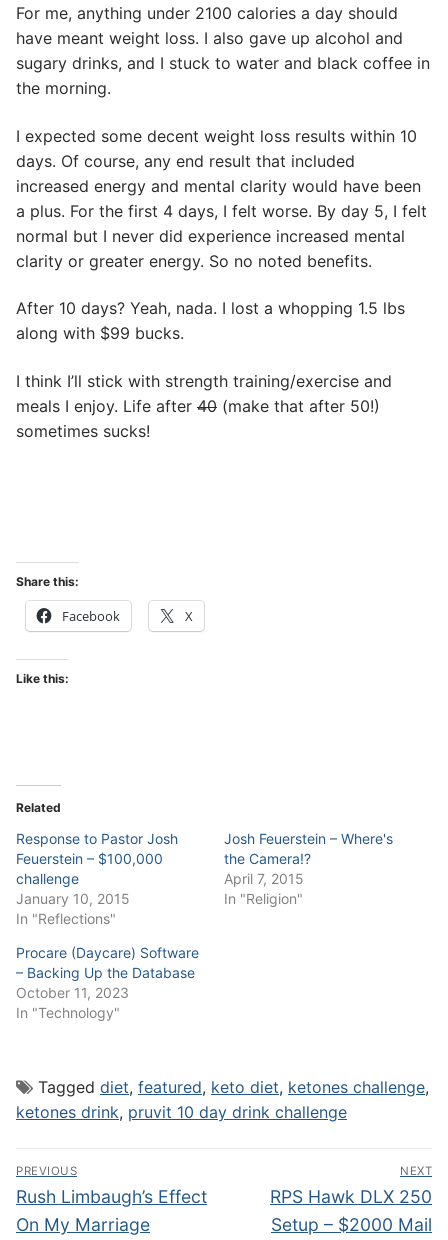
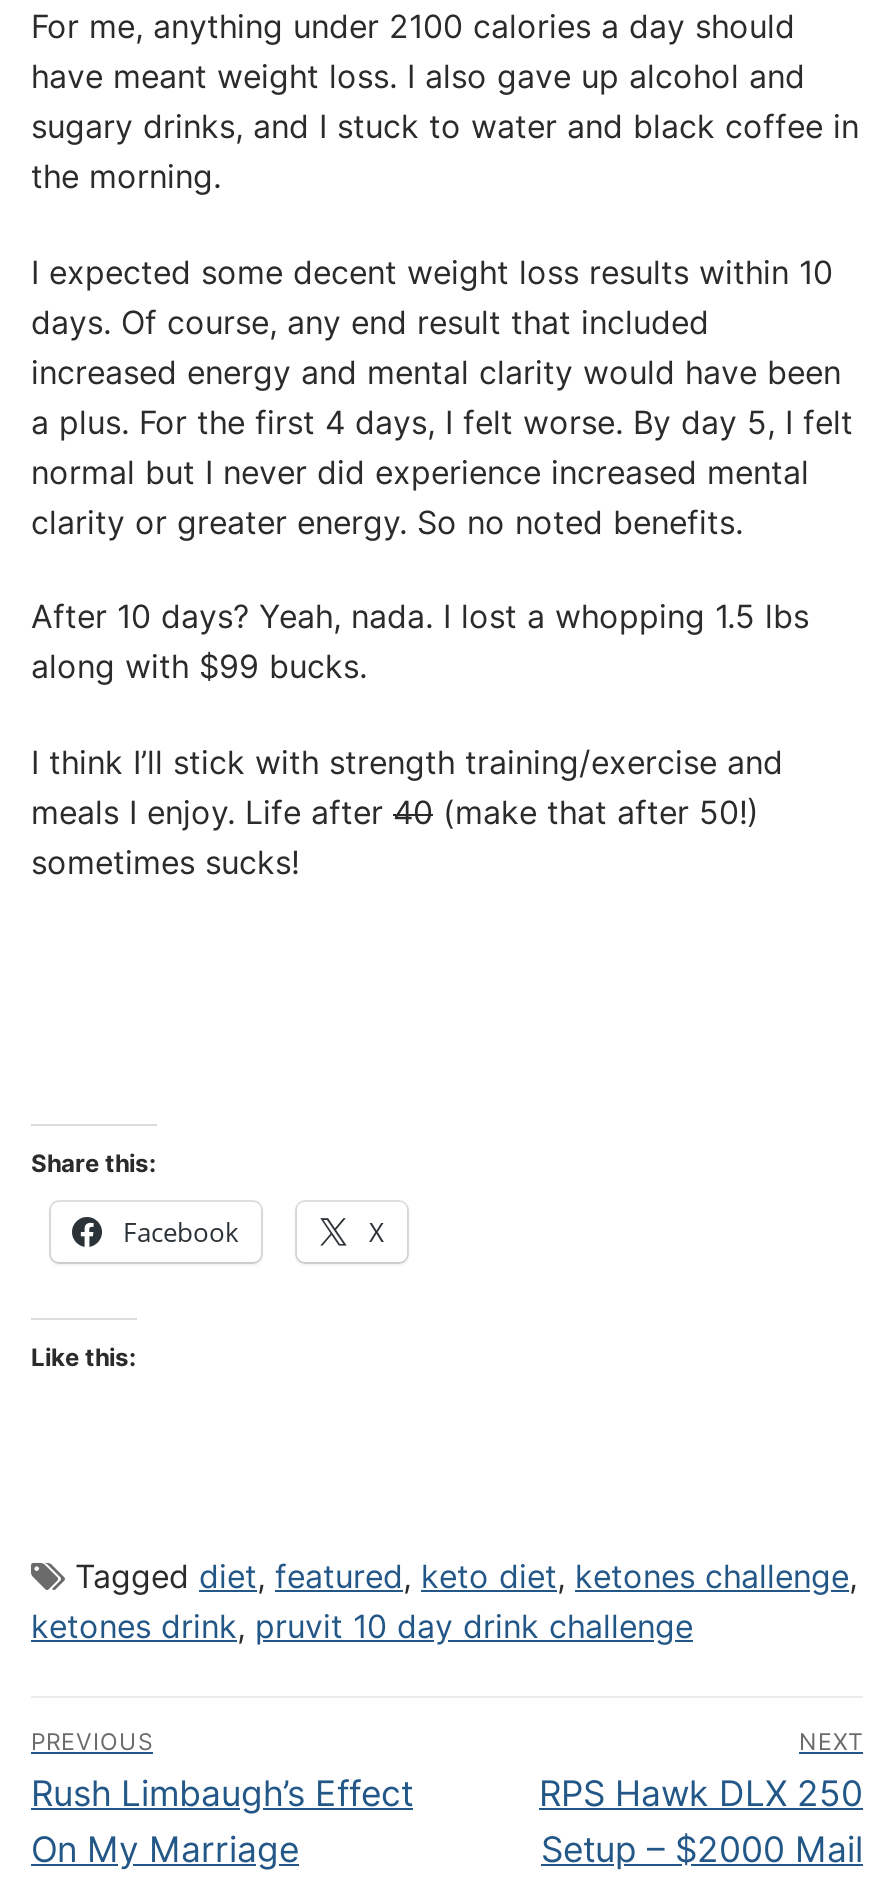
- Related
- Response to Pastor Josh
- Feuerstein – $100,000
- challenge
- January 10, 2015
- In "Reflections"

- Josh Feuerstein – Where's
- the Camera!?
- April 7, 2015
- In "Religion"
- Procare (Daycare) Software
- – Backing Up the Database
- October 11, 2023
- In "Technology"
